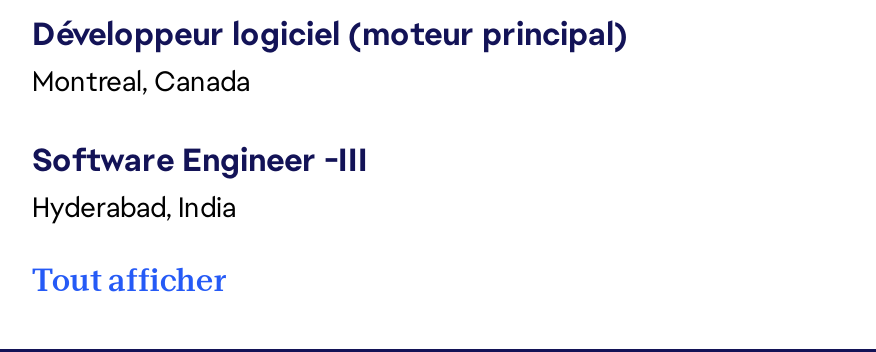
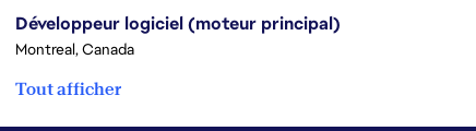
- Software Engineer -III
- Hyderabad, India
